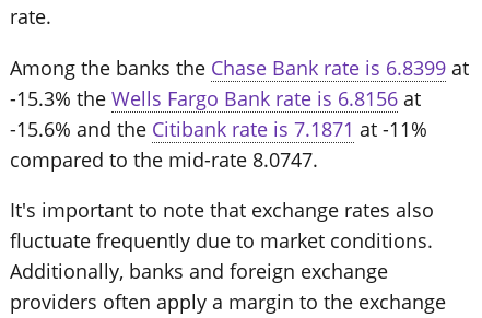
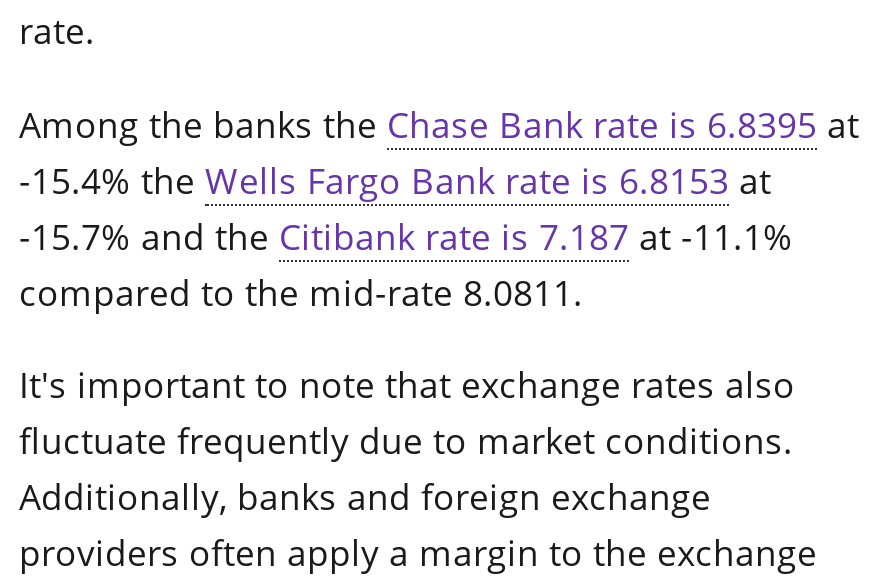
- Among the banks the Chase Bank rate is 6.8399 at
+ Among the banks the Chase Bank rate is 6.8395 at

- -15.3% the Wells Fargo Bank rate is 6.8156 at
+ -15.4% the Wells Fargo Bank rate is 6.8153 at

- -15.6% and the Citibank rate is 7.1871 at -11%
+ -15.7% and the Citibank rate is 7.187 at -11.1%

- compared to the mid-rate 8.0747.
+ compared to the mid-rate 8.0811.
